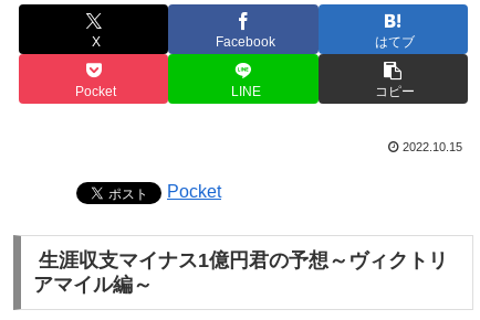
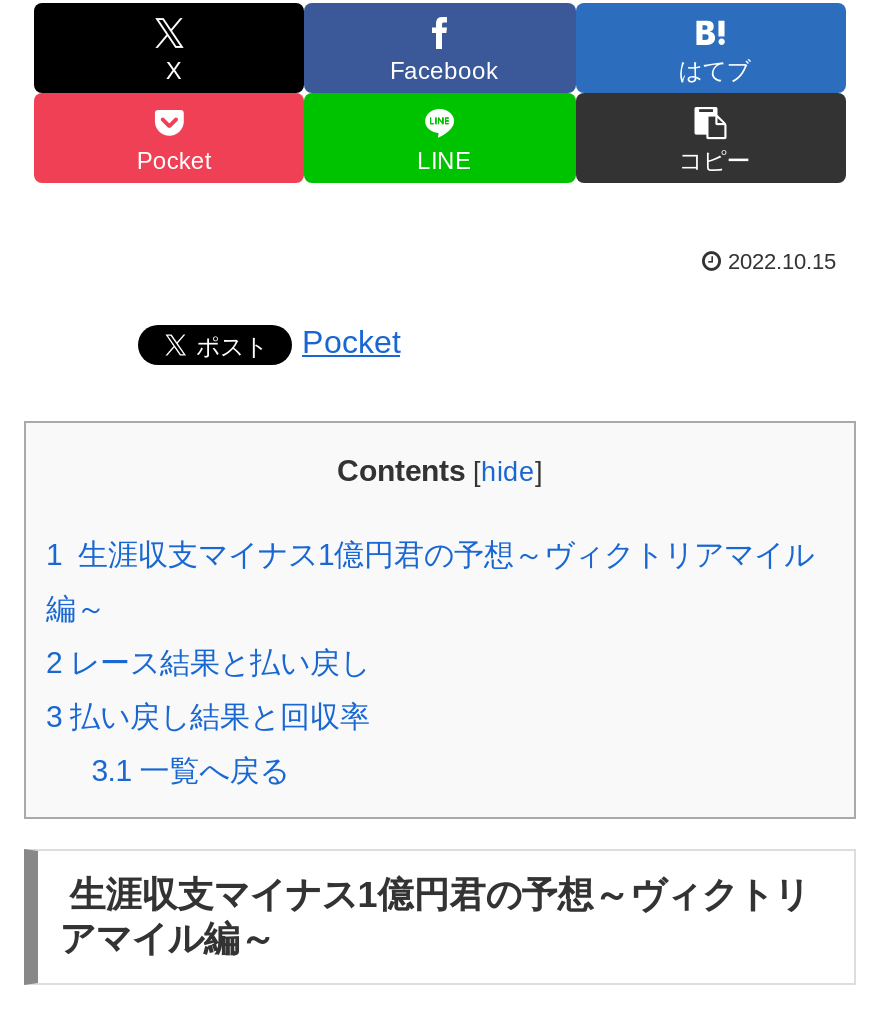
+ Contents [hide]
+ 1生涯収支マイナス1億円君の予想～ヴィクトリアマイル
+ 編～
+ 2レース結果と払い戻し
+ 3払い戻し結果と回収率
+ 3.1一覧へ戻る
